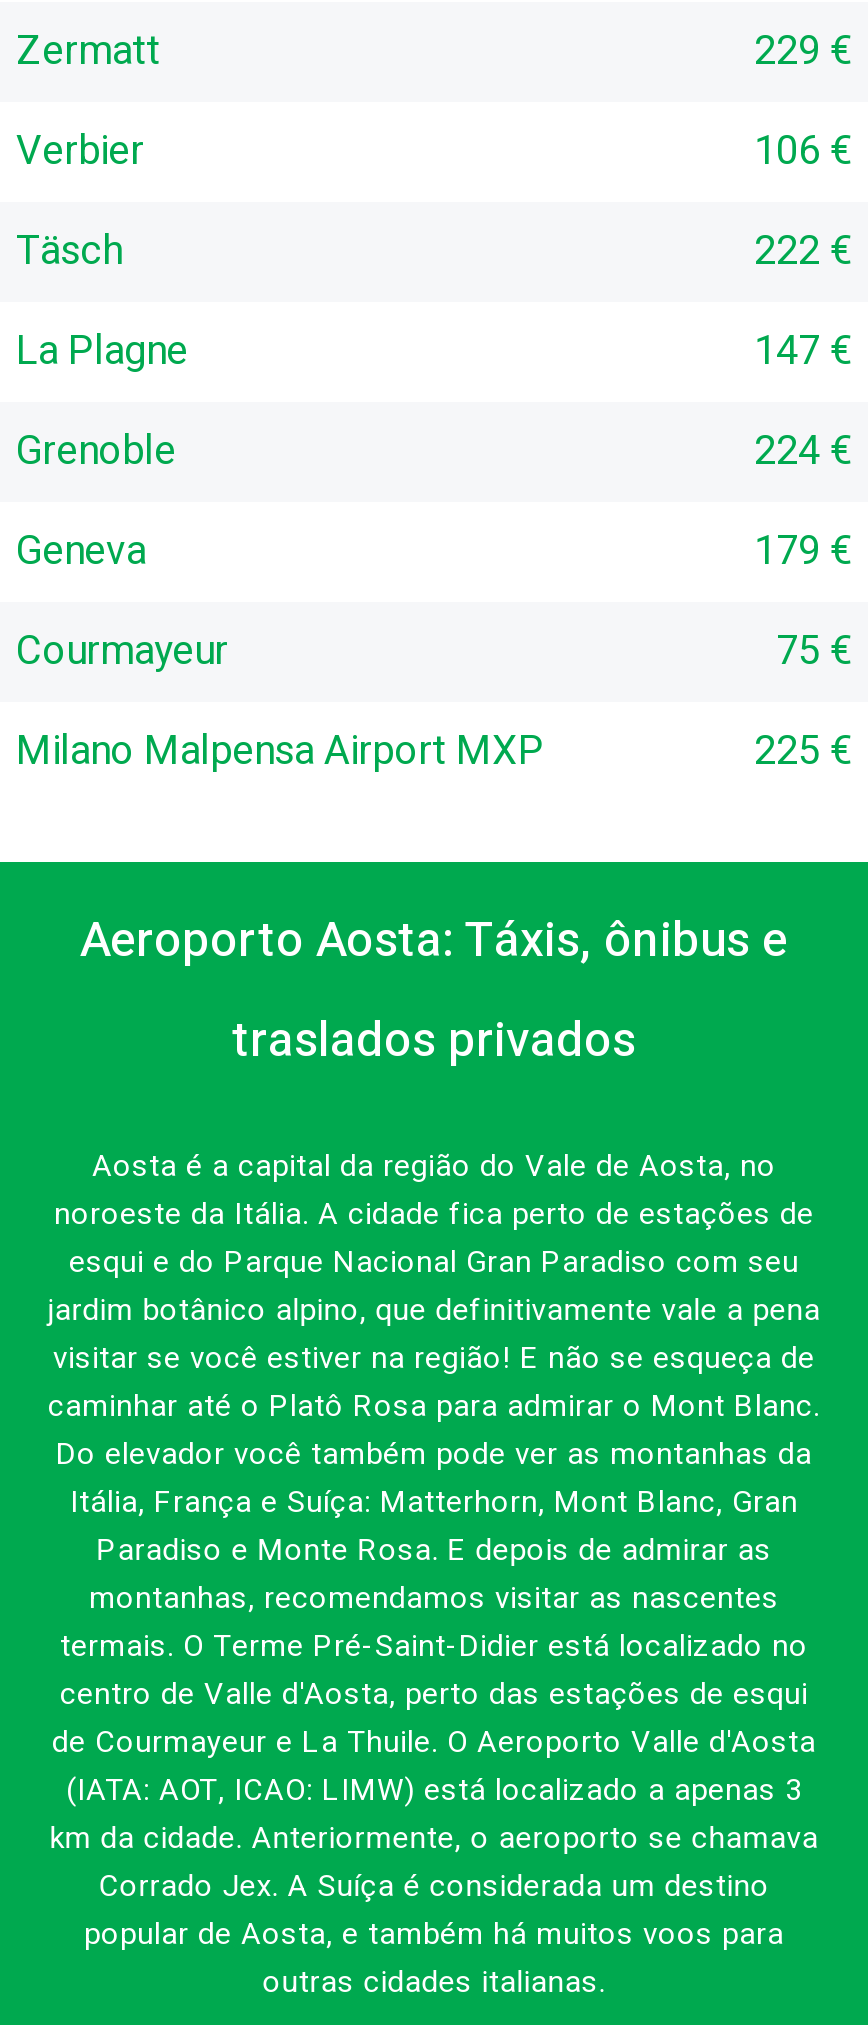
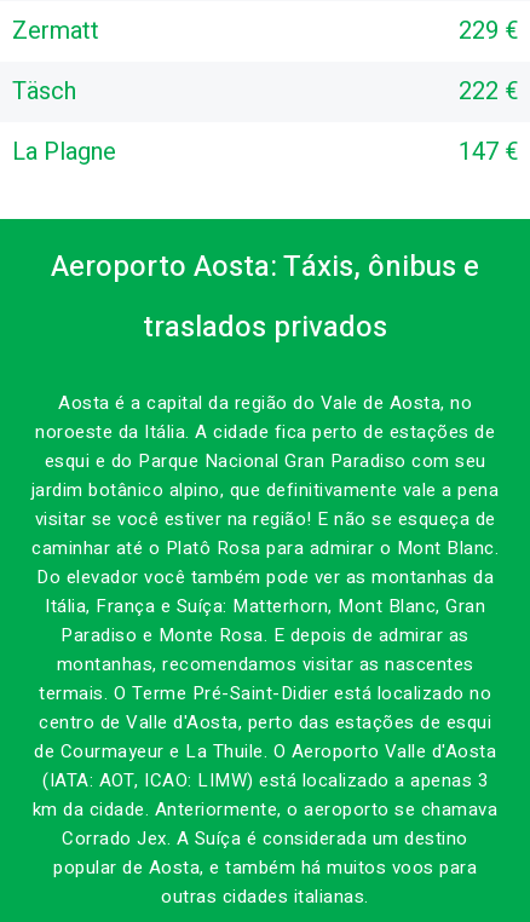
- Verbier
- 106 €

- Grenoble
- 224 €
- Geneva
- 179 €
- Courmayeur
- 75 €
- Milano Malpensa Airport MXP
- 225 €
